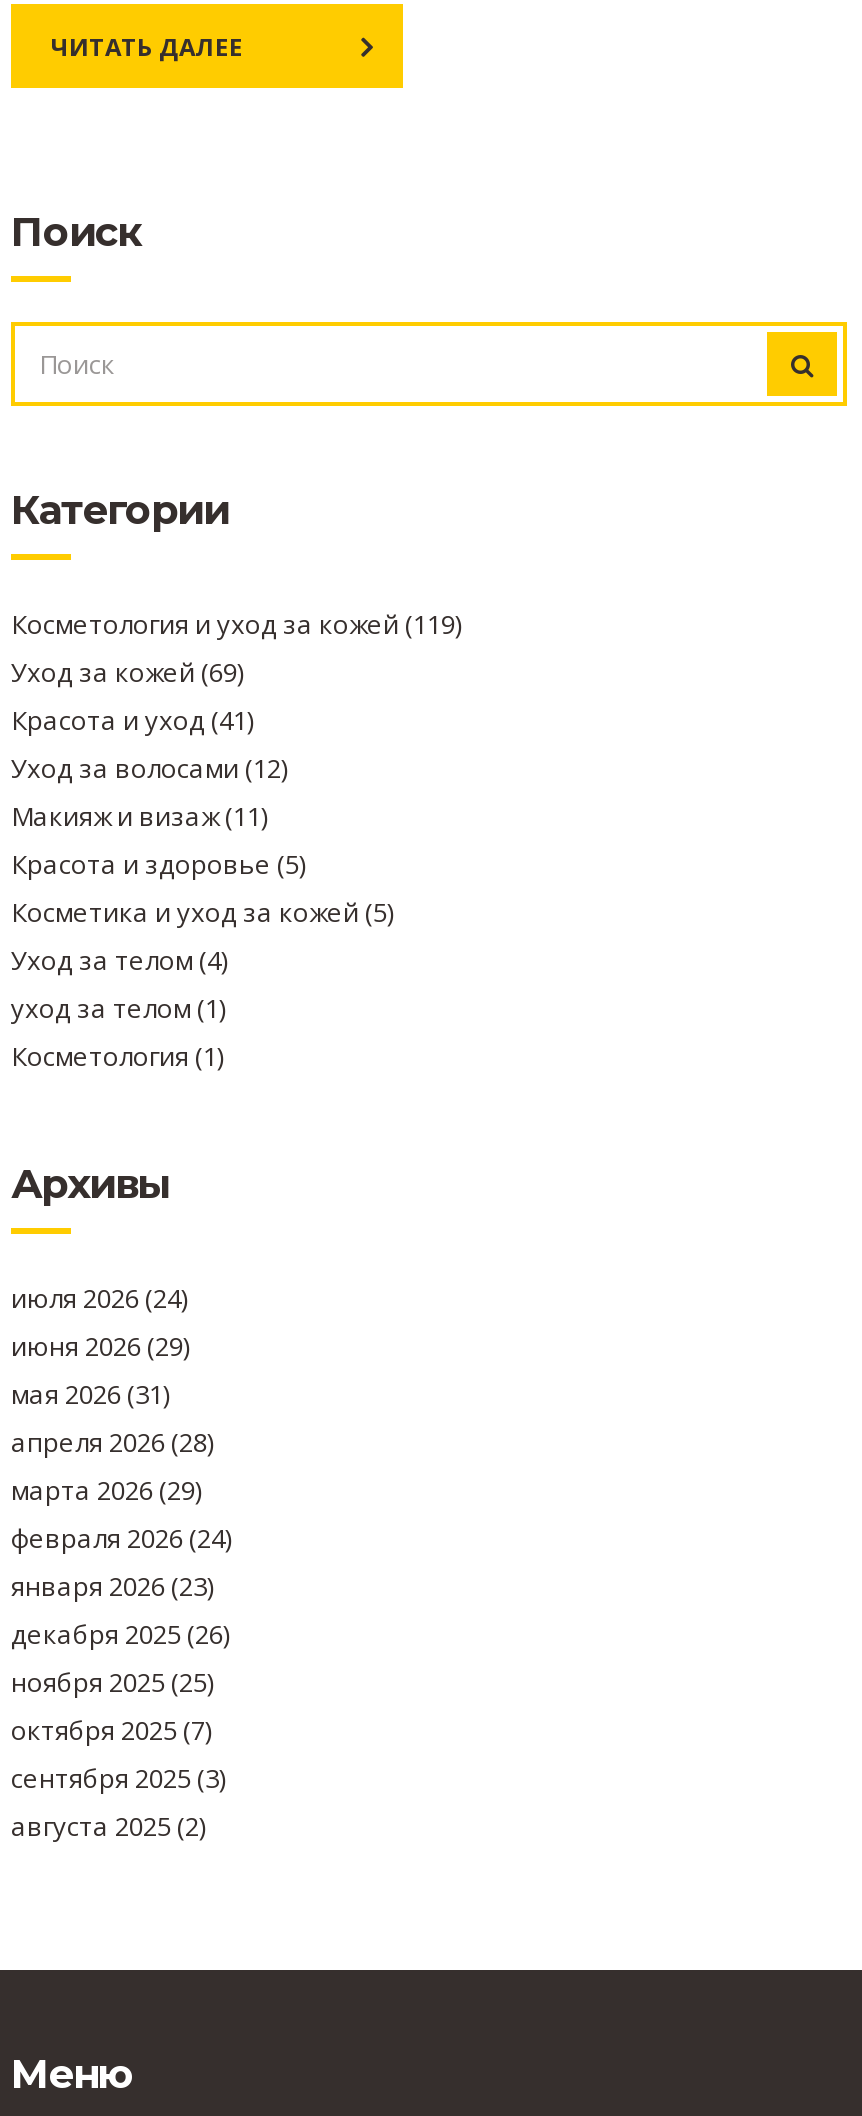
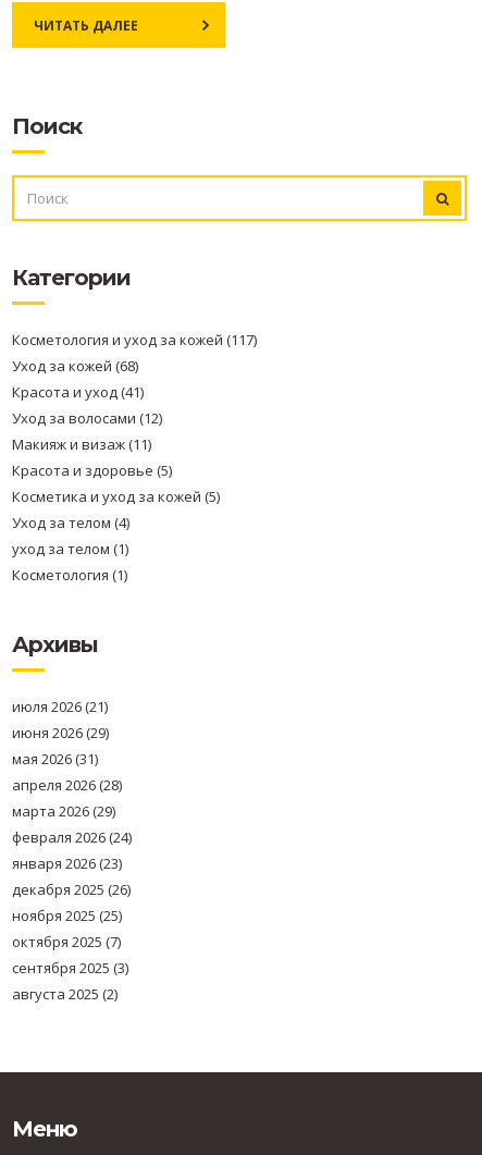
- Косметология и уход за кожей (119)
+ Косметология и уход за кожей (117)

- Уход за кожей (69)
+ Уход за кожей (68)

- июля 2026 (24)
+ июля 2026 (21)
